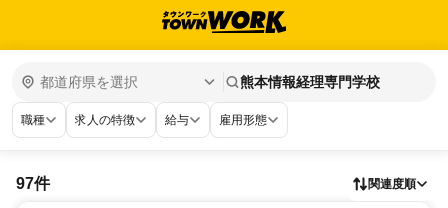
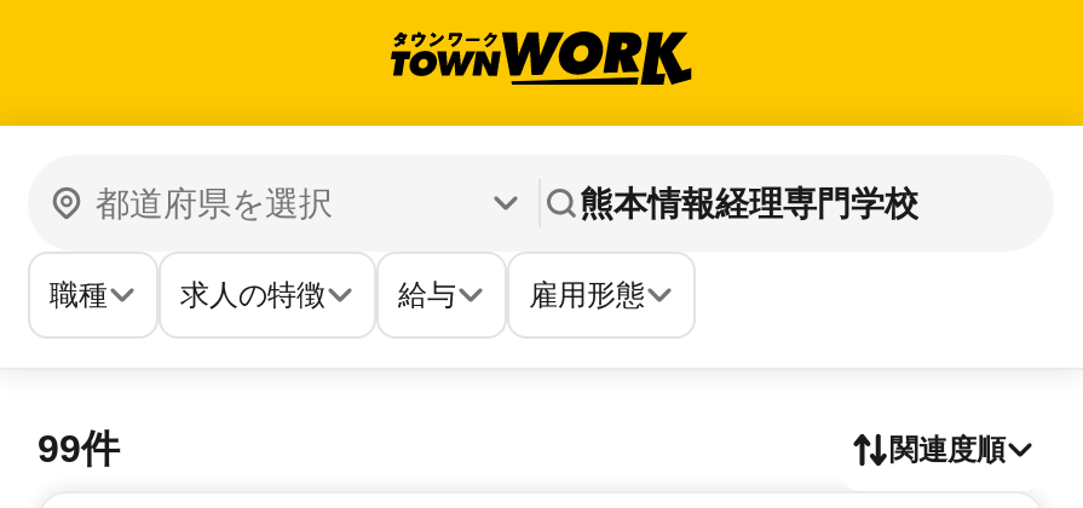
- 97件
+ 99件
